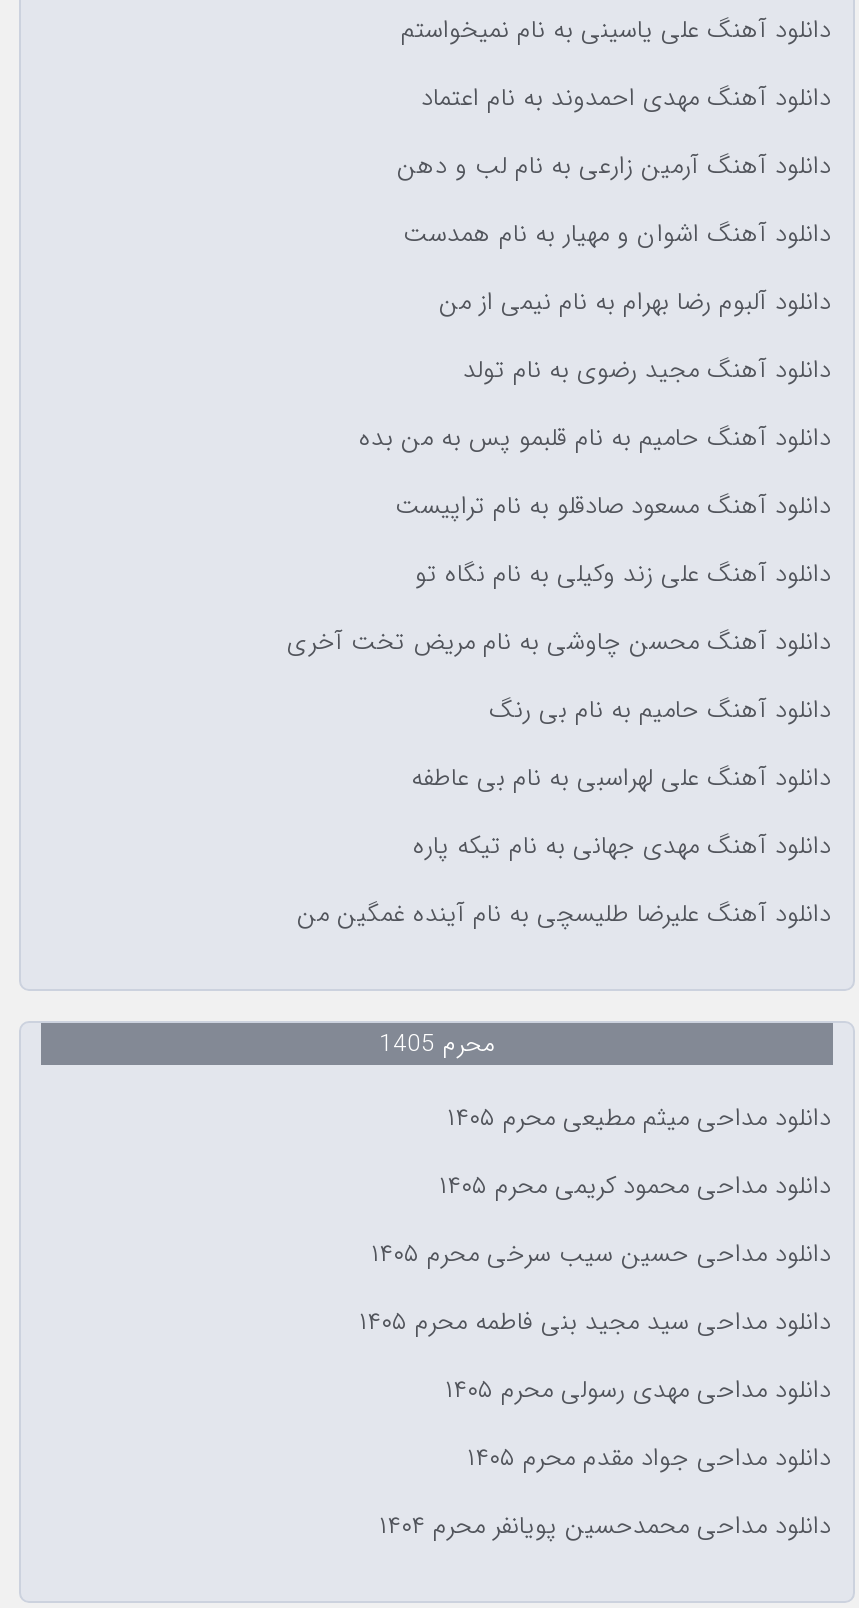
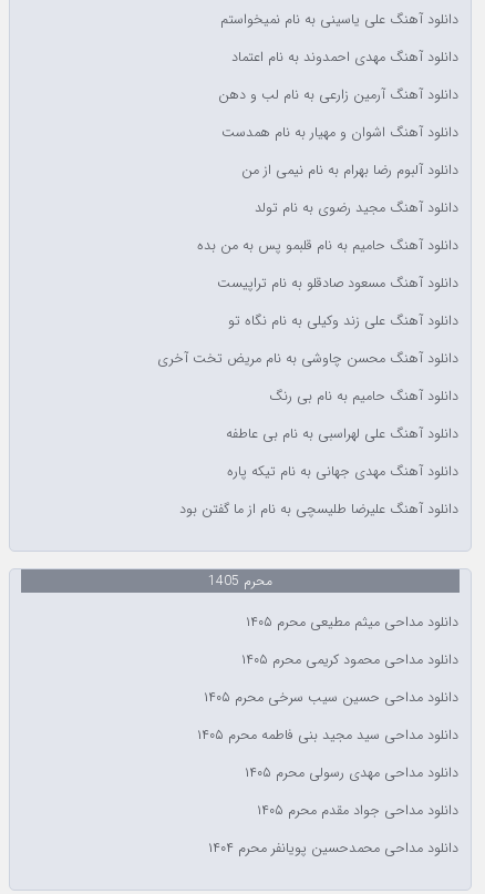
- دانلود آهنگ علیرضا طلیسچی به نام آینده غمگین من
+ دانلود آهنگ علیرضا طلیسچی به نام از ما گفتن بود
